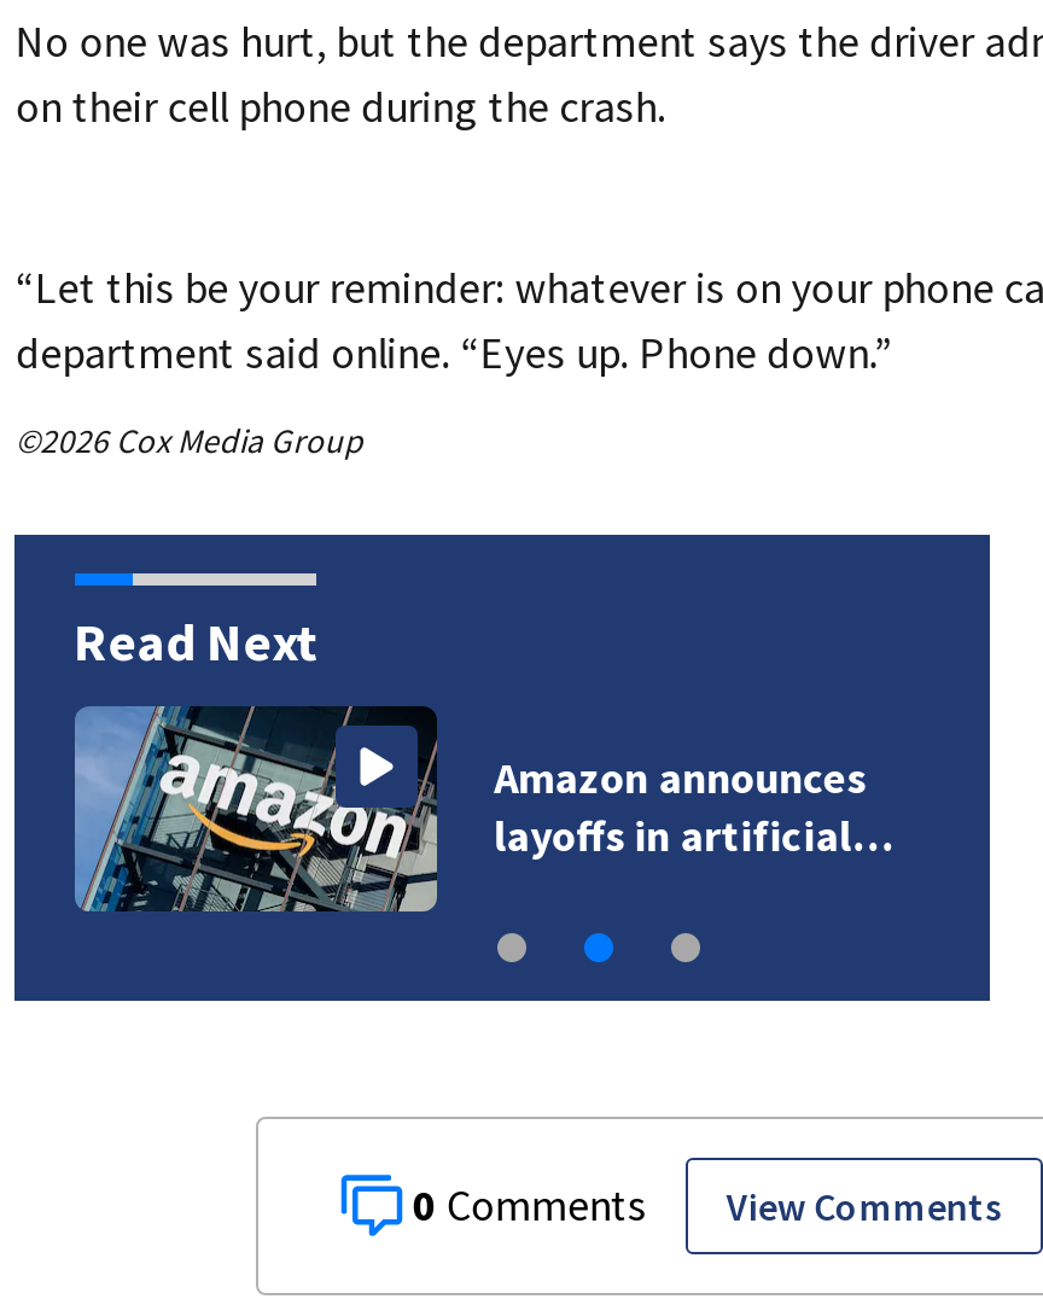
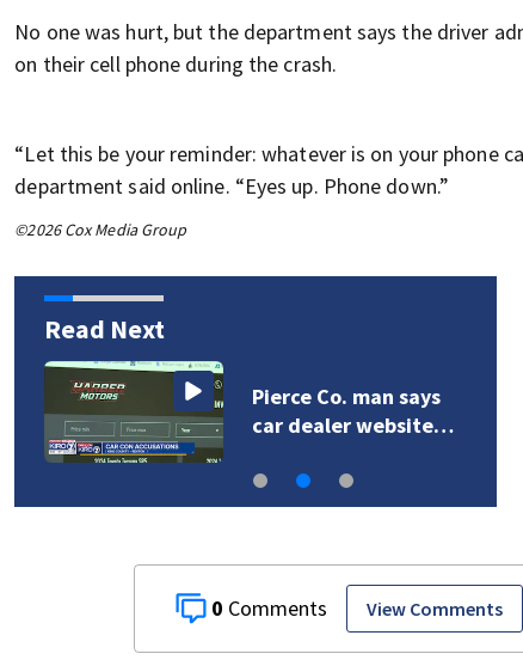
- [image]
- Amazon announces
- layoffs in artificial…
+ [image]
+ Pierce Co. man says
+ car dealer website…
